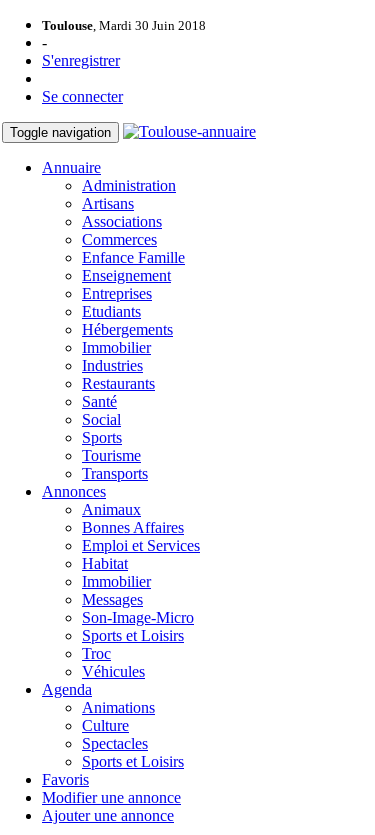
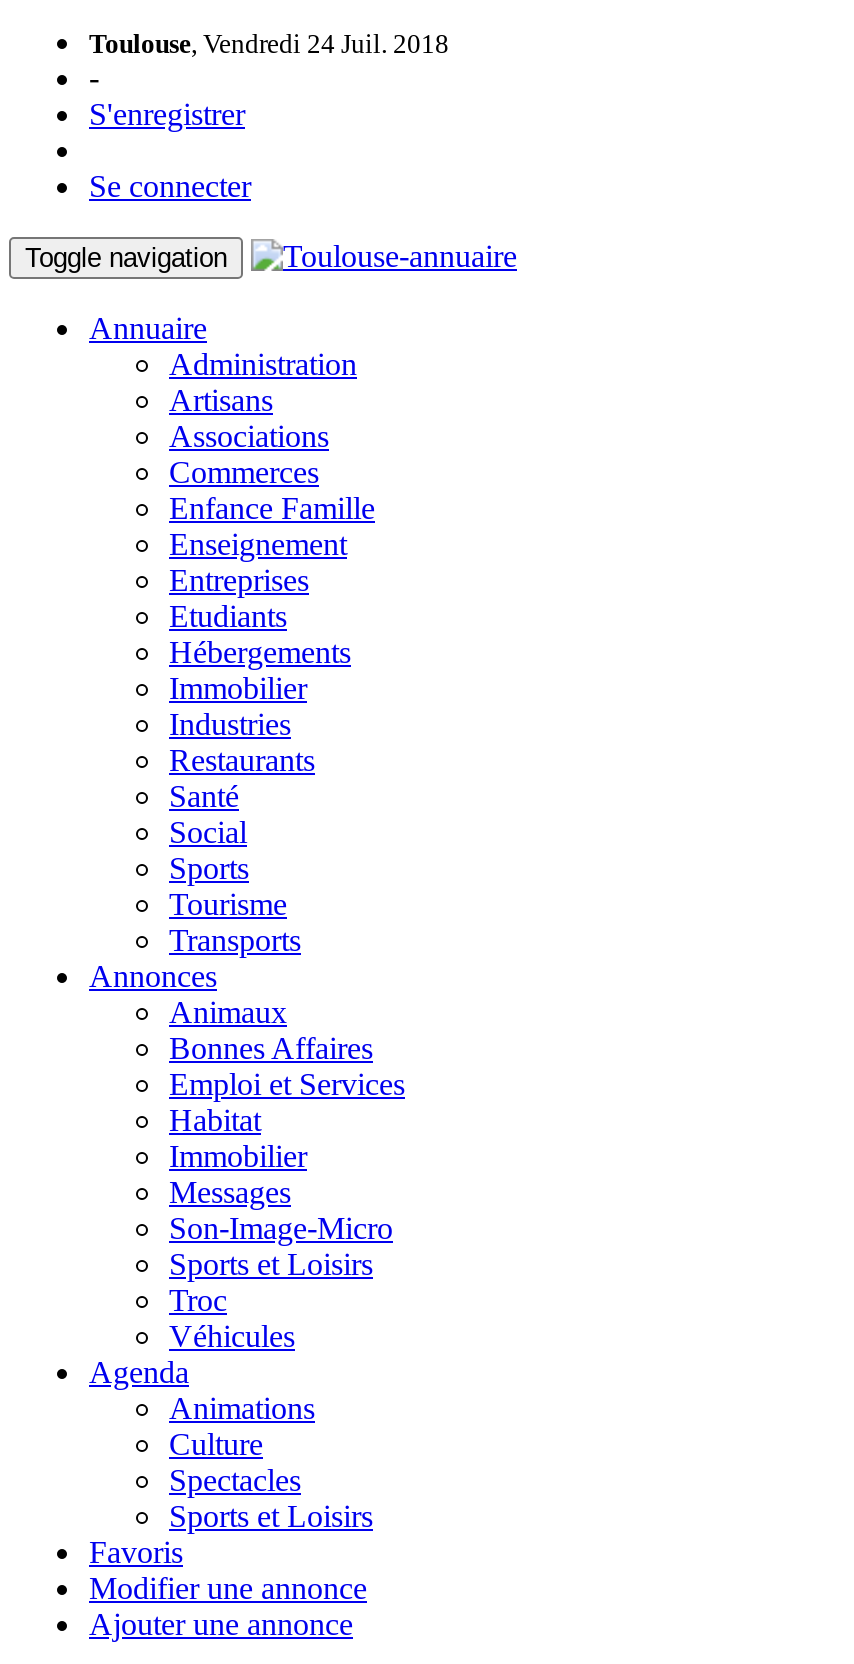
- Toulouse, Mardi 30 Juin 2018
+ Toulouse, Vendredi 24 Juil. 2018
